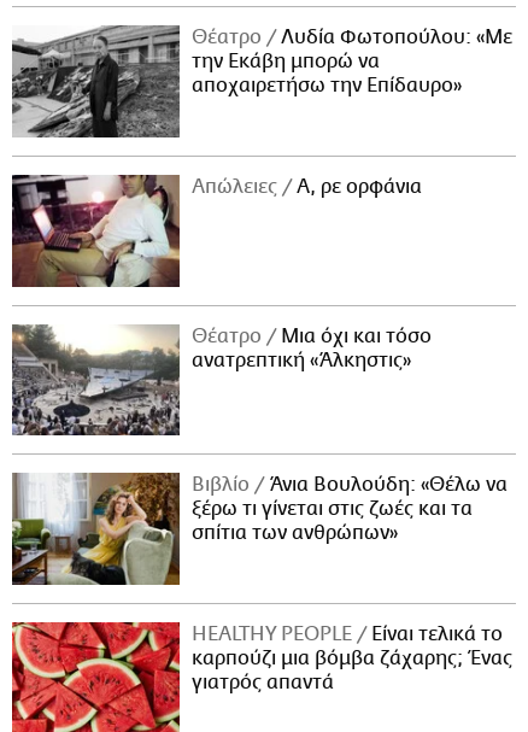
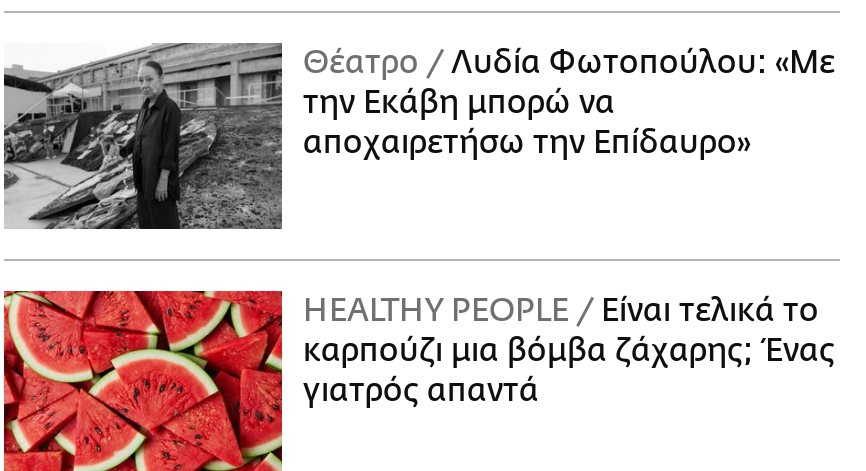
- [image]
- Απώλειες Α, ρε ορφάνια

- [image]
- Θέατρο Μια όχι και τόσο
- ανατρεπτική «Άλκηστις»

- [image]
- Βιβλίο Άνια Βουλούδη: «Θέλω να
- ξέρω τι γίνεται στις ζωές και τα
- σπίτια των ανθρώπων»
